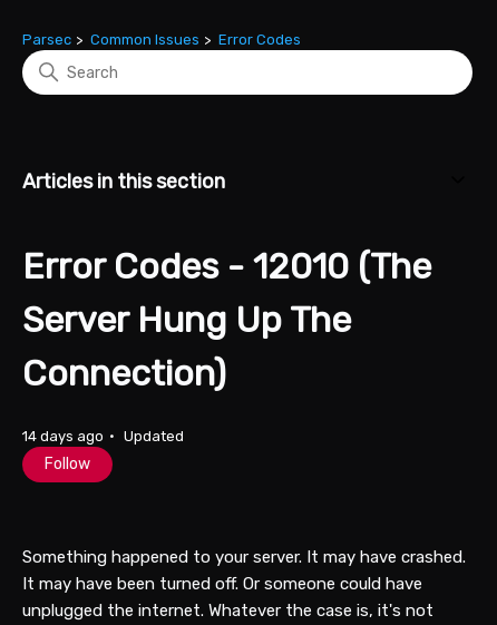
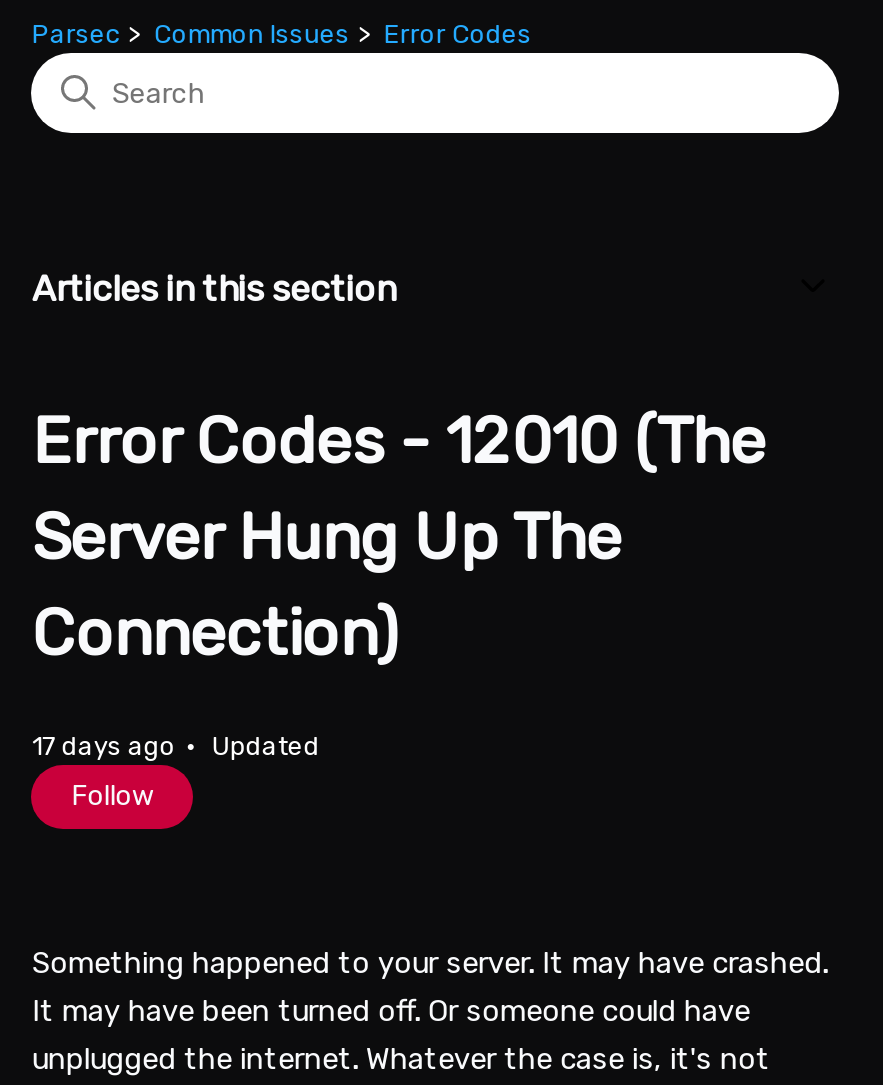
- 14 days ago Updated
+ 17 days ago Updated
